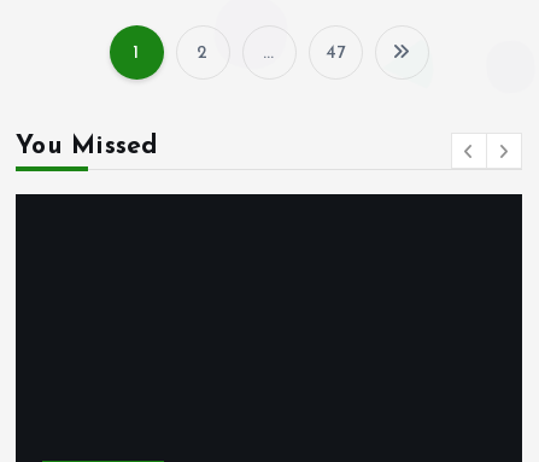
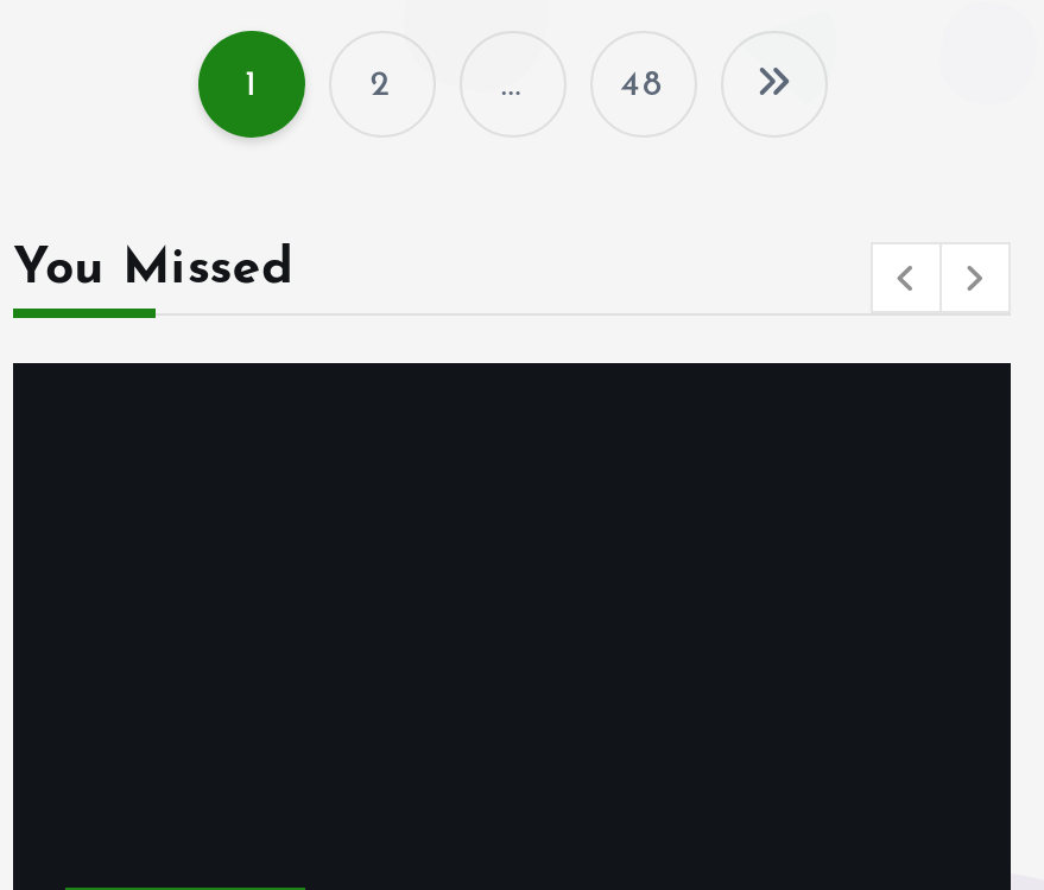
- 47
+ 48
